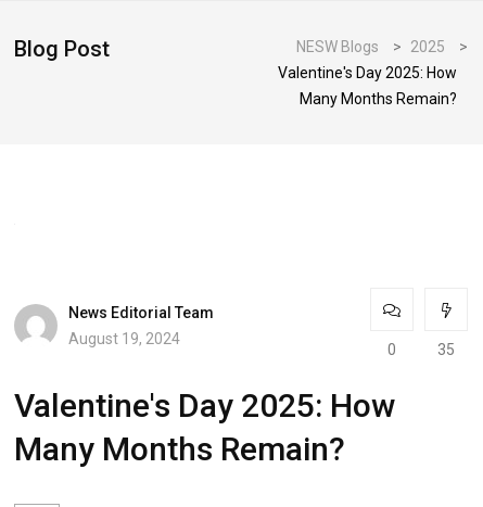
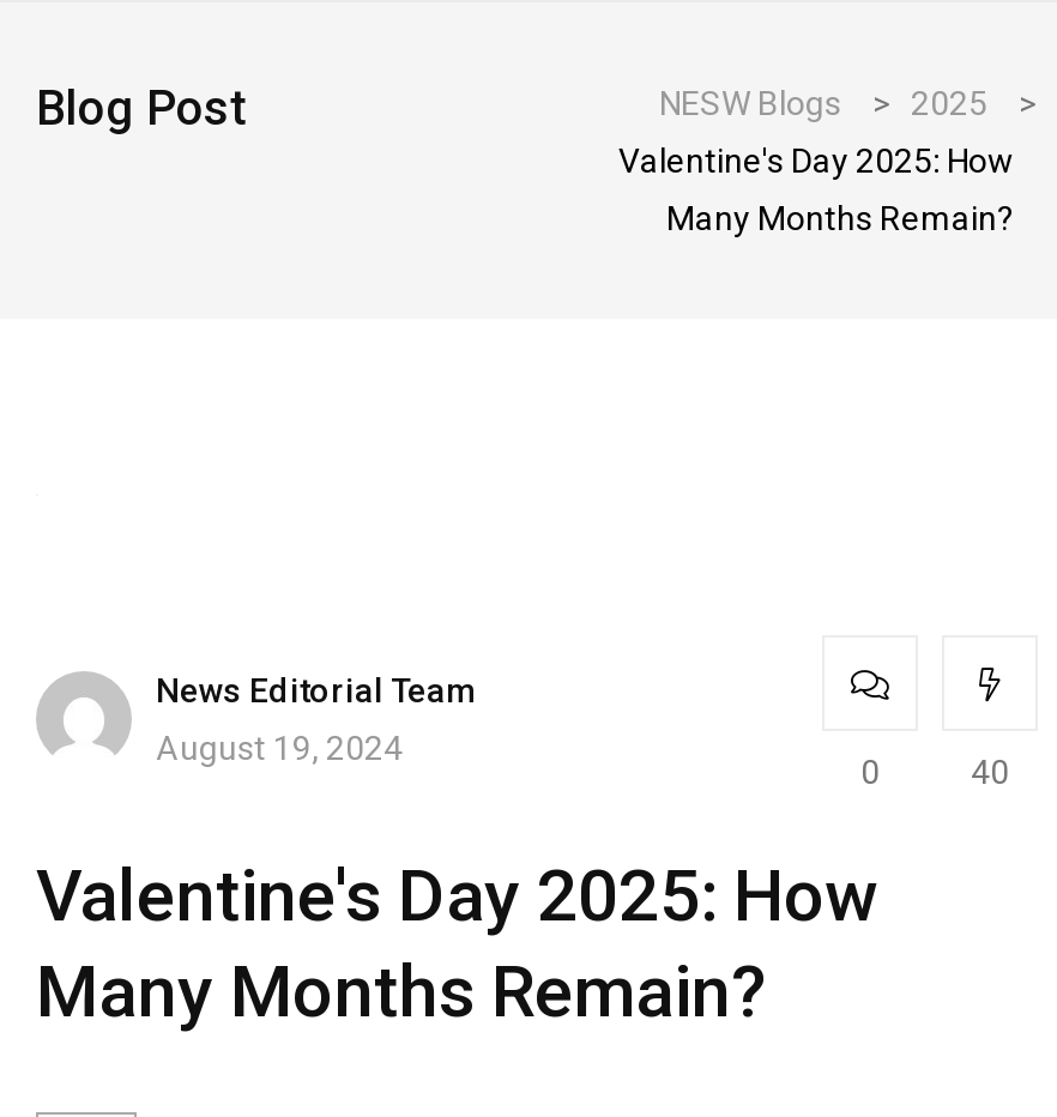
- 35
+ 40
